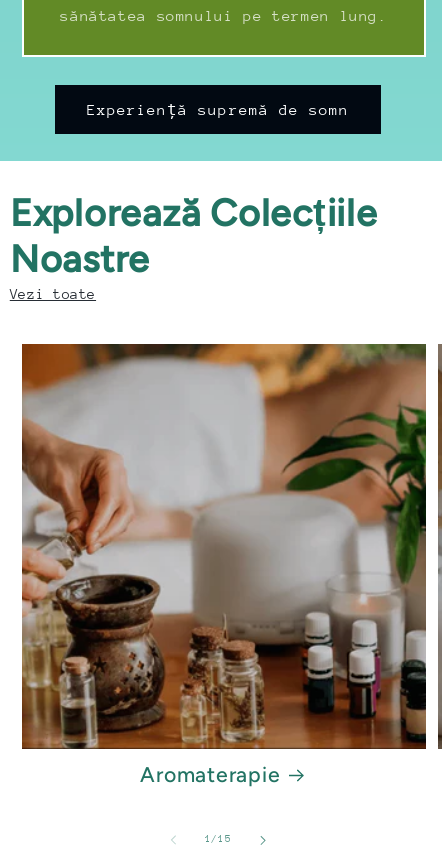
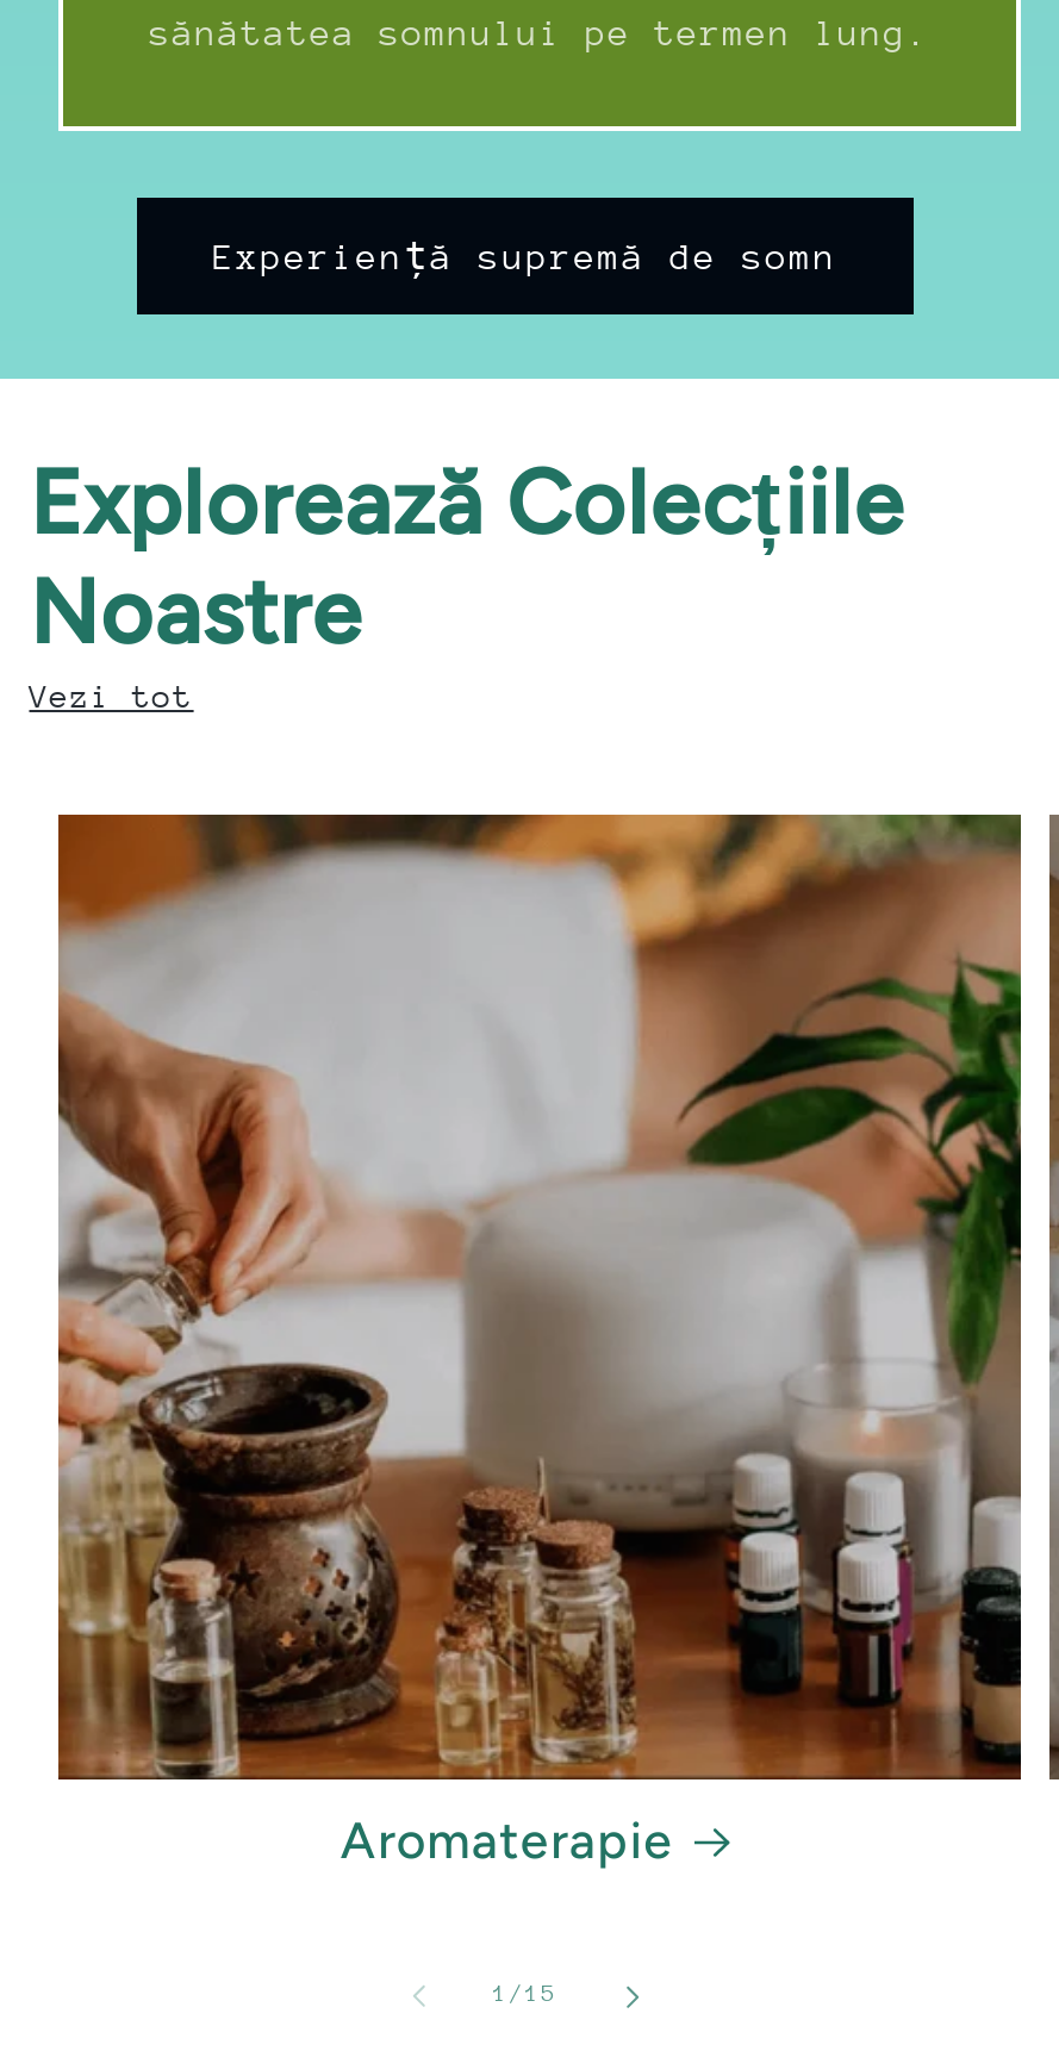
- Vezi toate
+ Vezi tot
